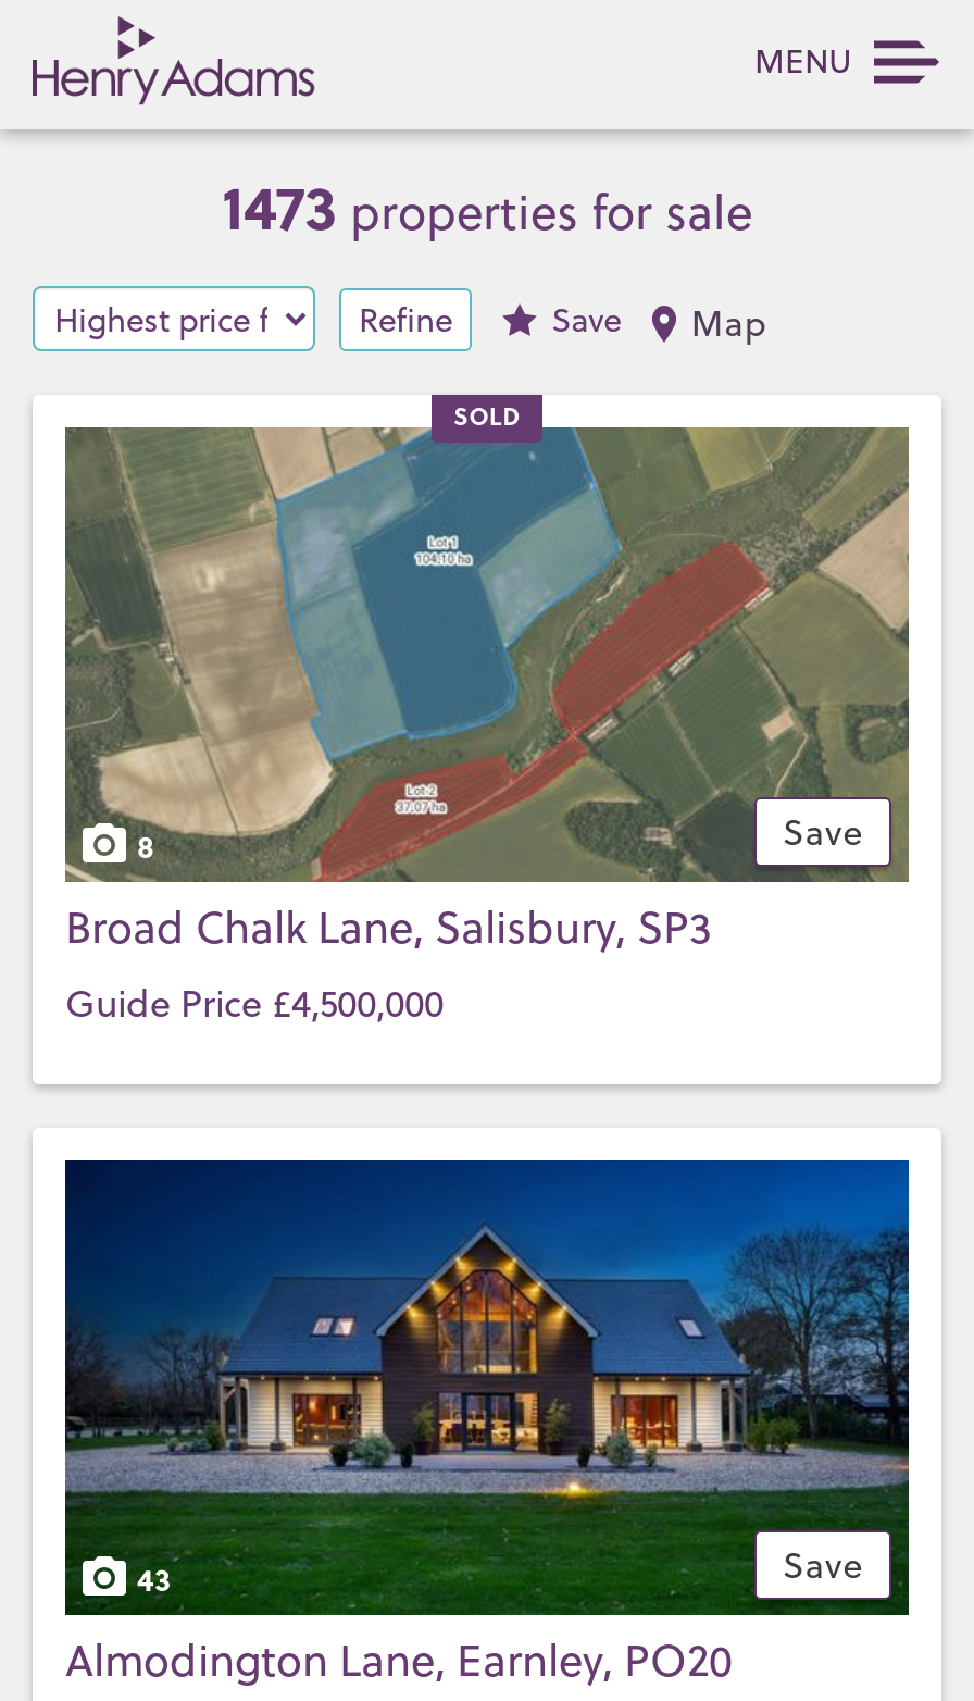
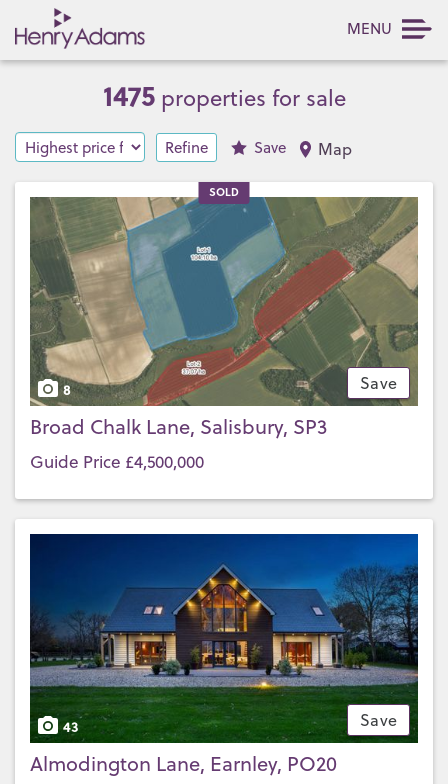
- 1473 properties for sale
+ 1475 properties for sale
